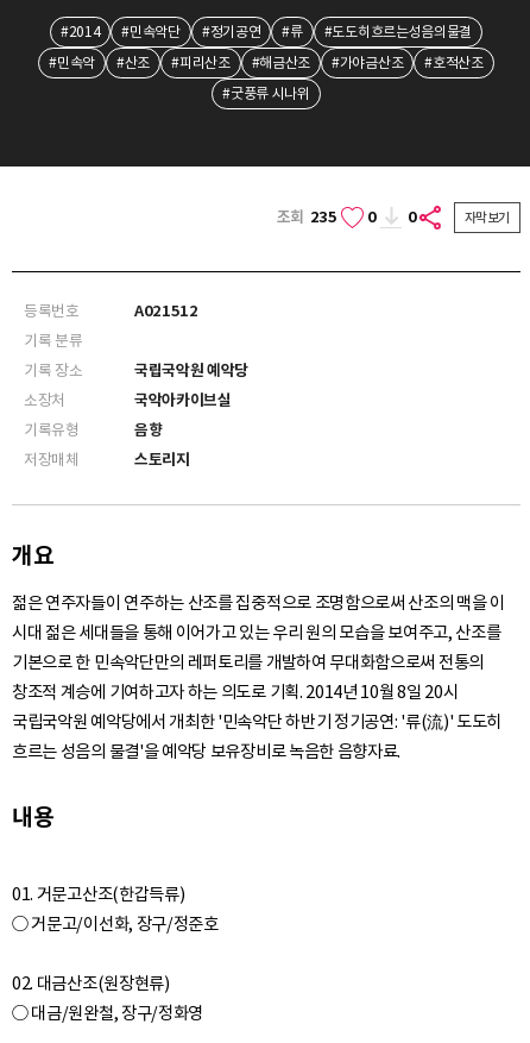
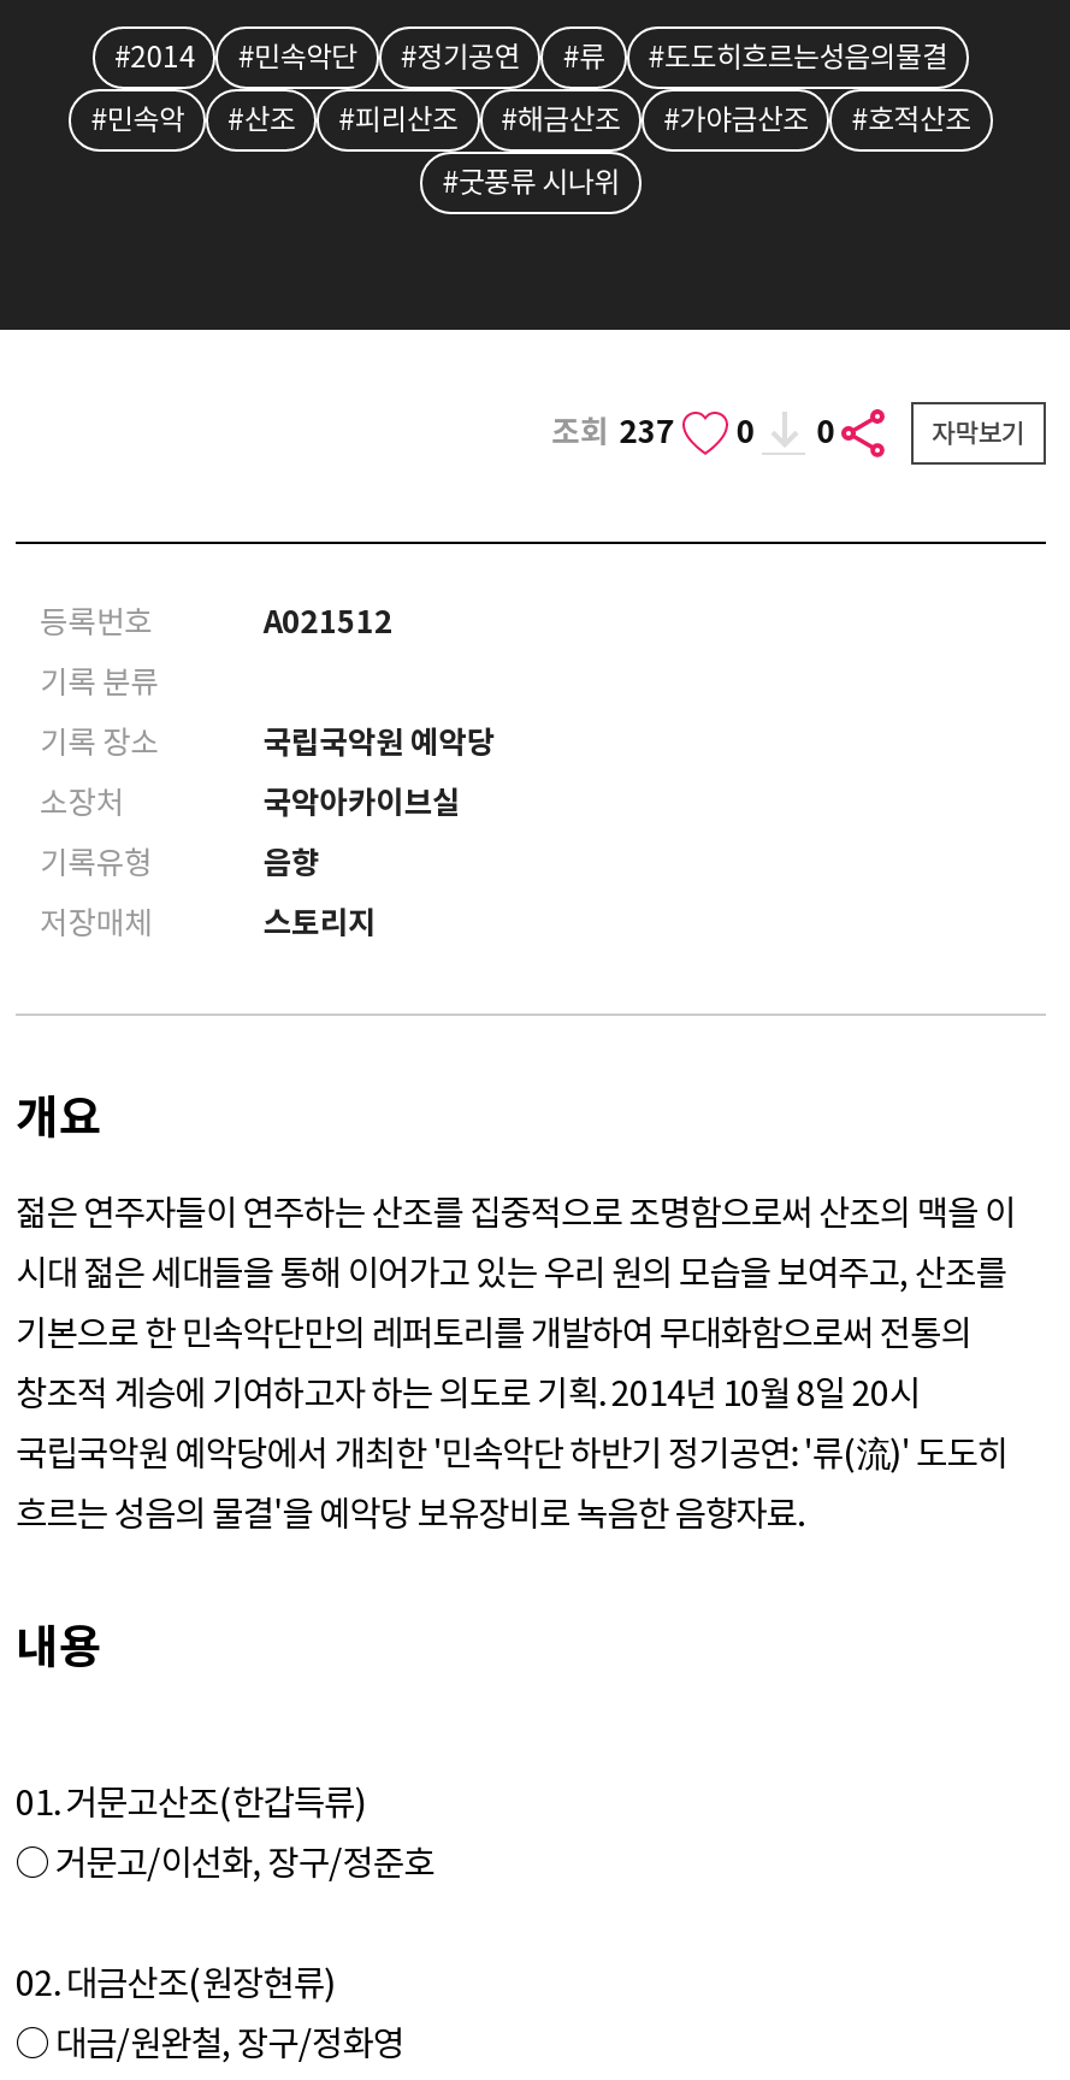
- 조회 235 0 0
+ 조회 237 0 0
